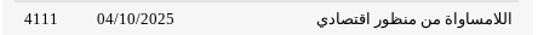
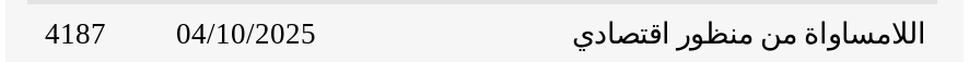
- 4111
+ 4187
